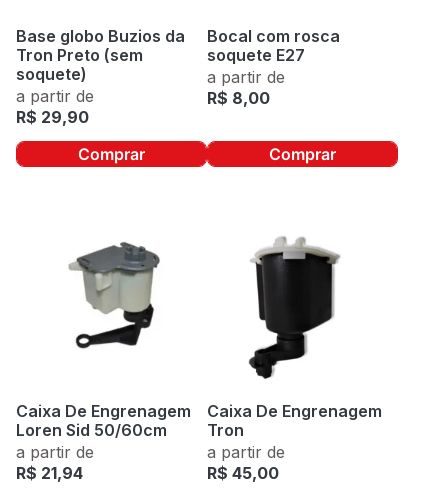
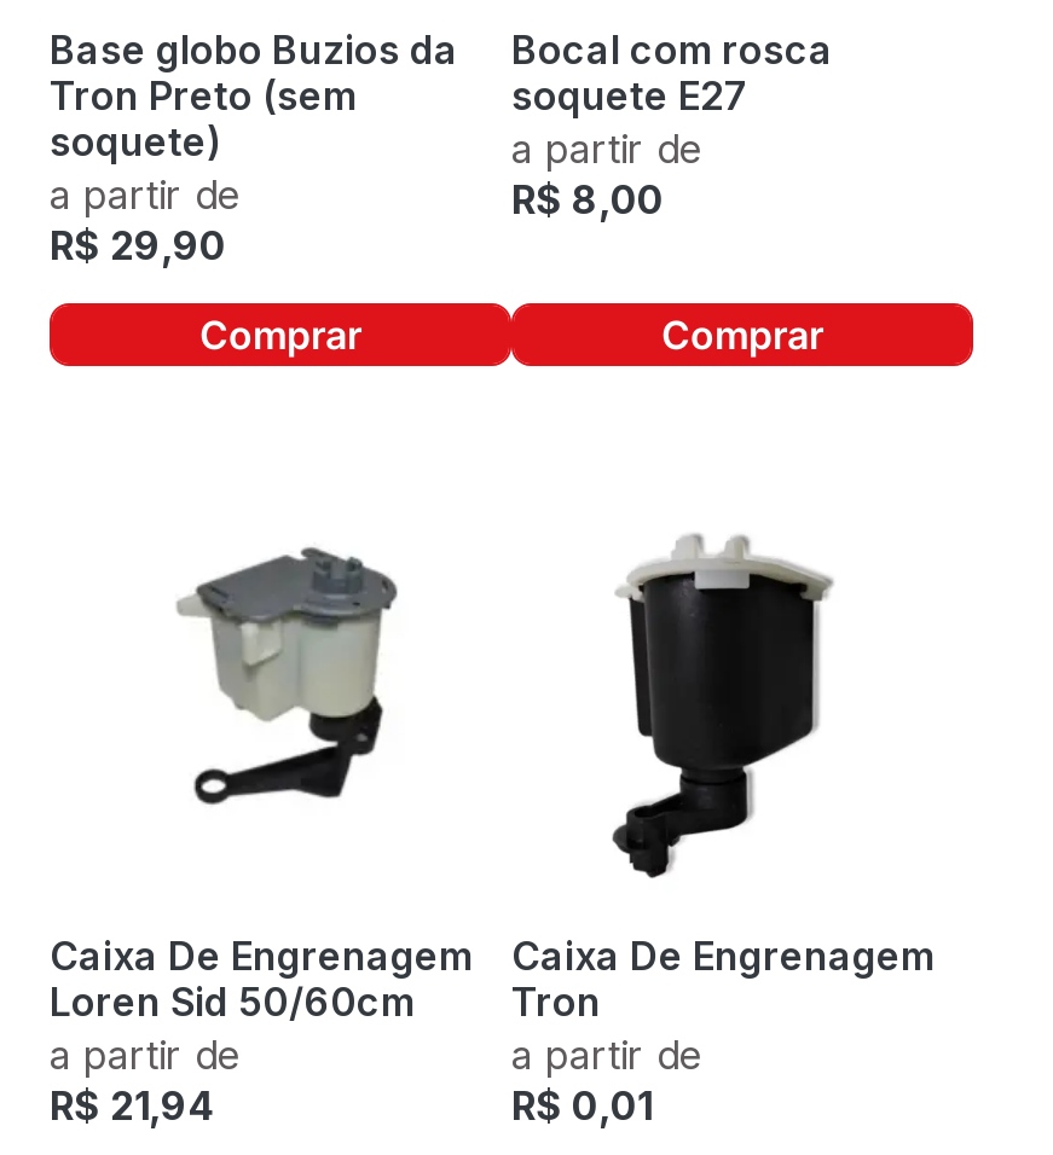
- R$45,00
+ R$0,01
